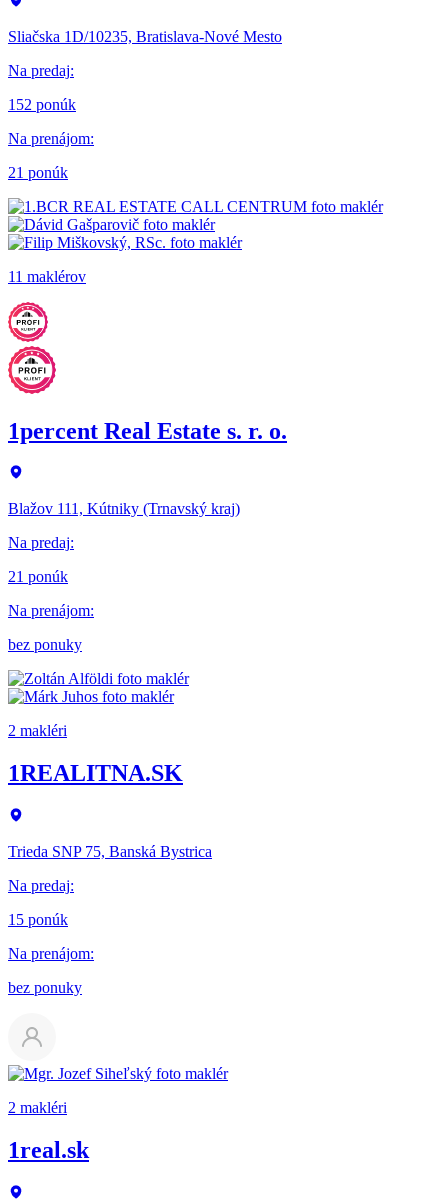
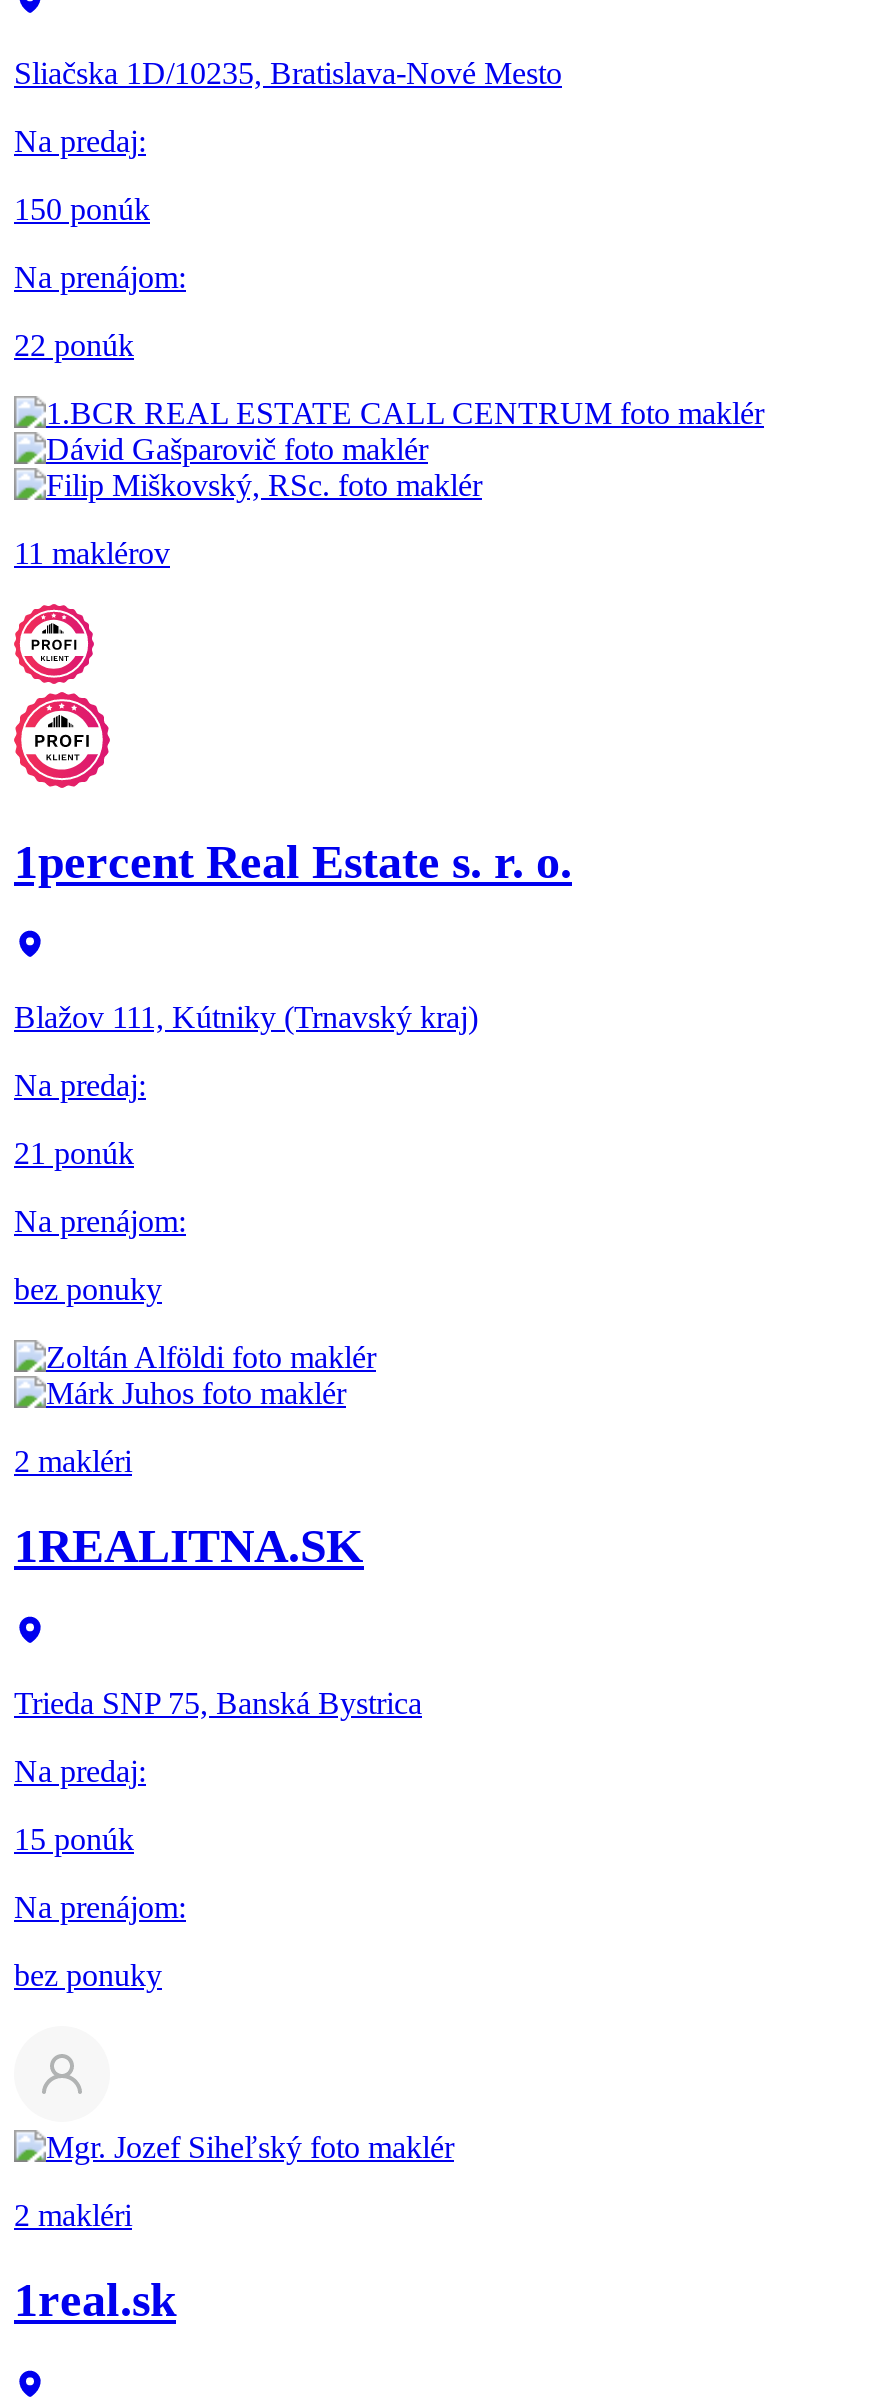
- 152 ponúk
+ 150 ponúk

- 21 ponúk
+ 22 ponúk
